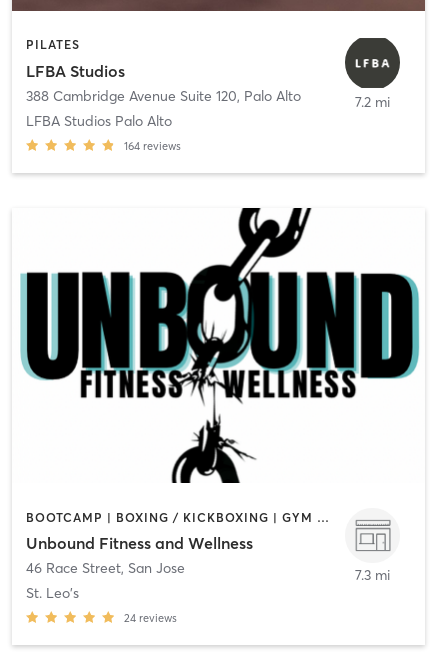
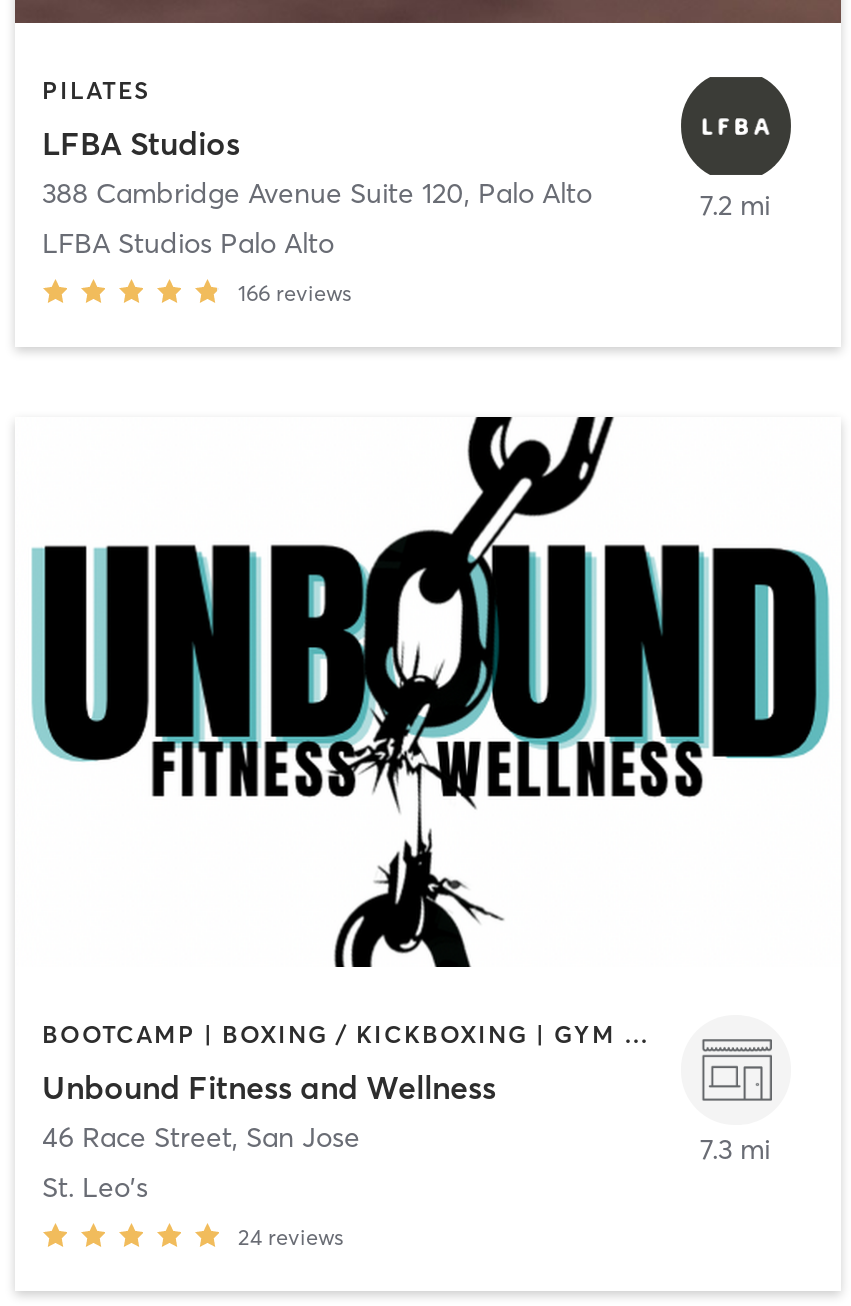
- 164 reviews
+ 166 reviews
